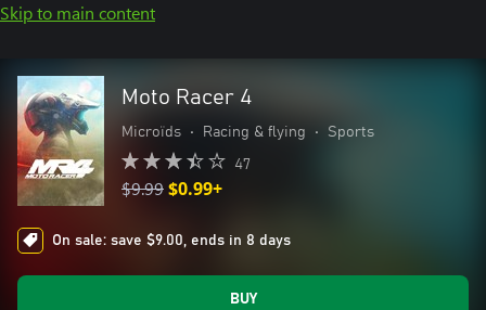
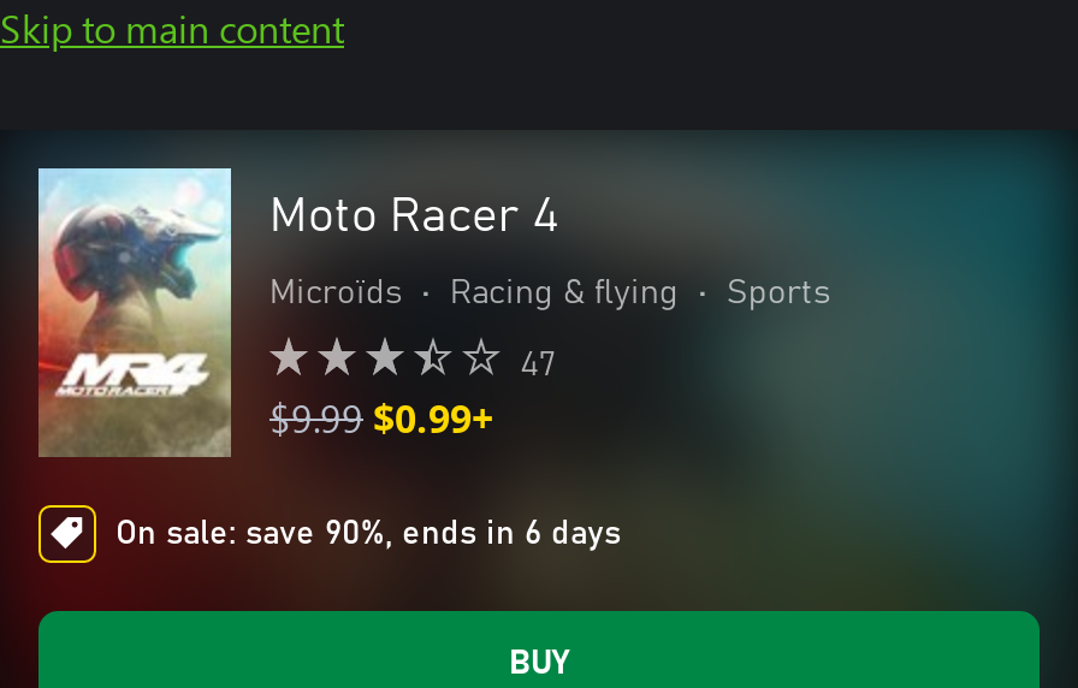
- On sale: save $9.00, ends in 8 days
+ On sale: save 90%, ends in 6 days
